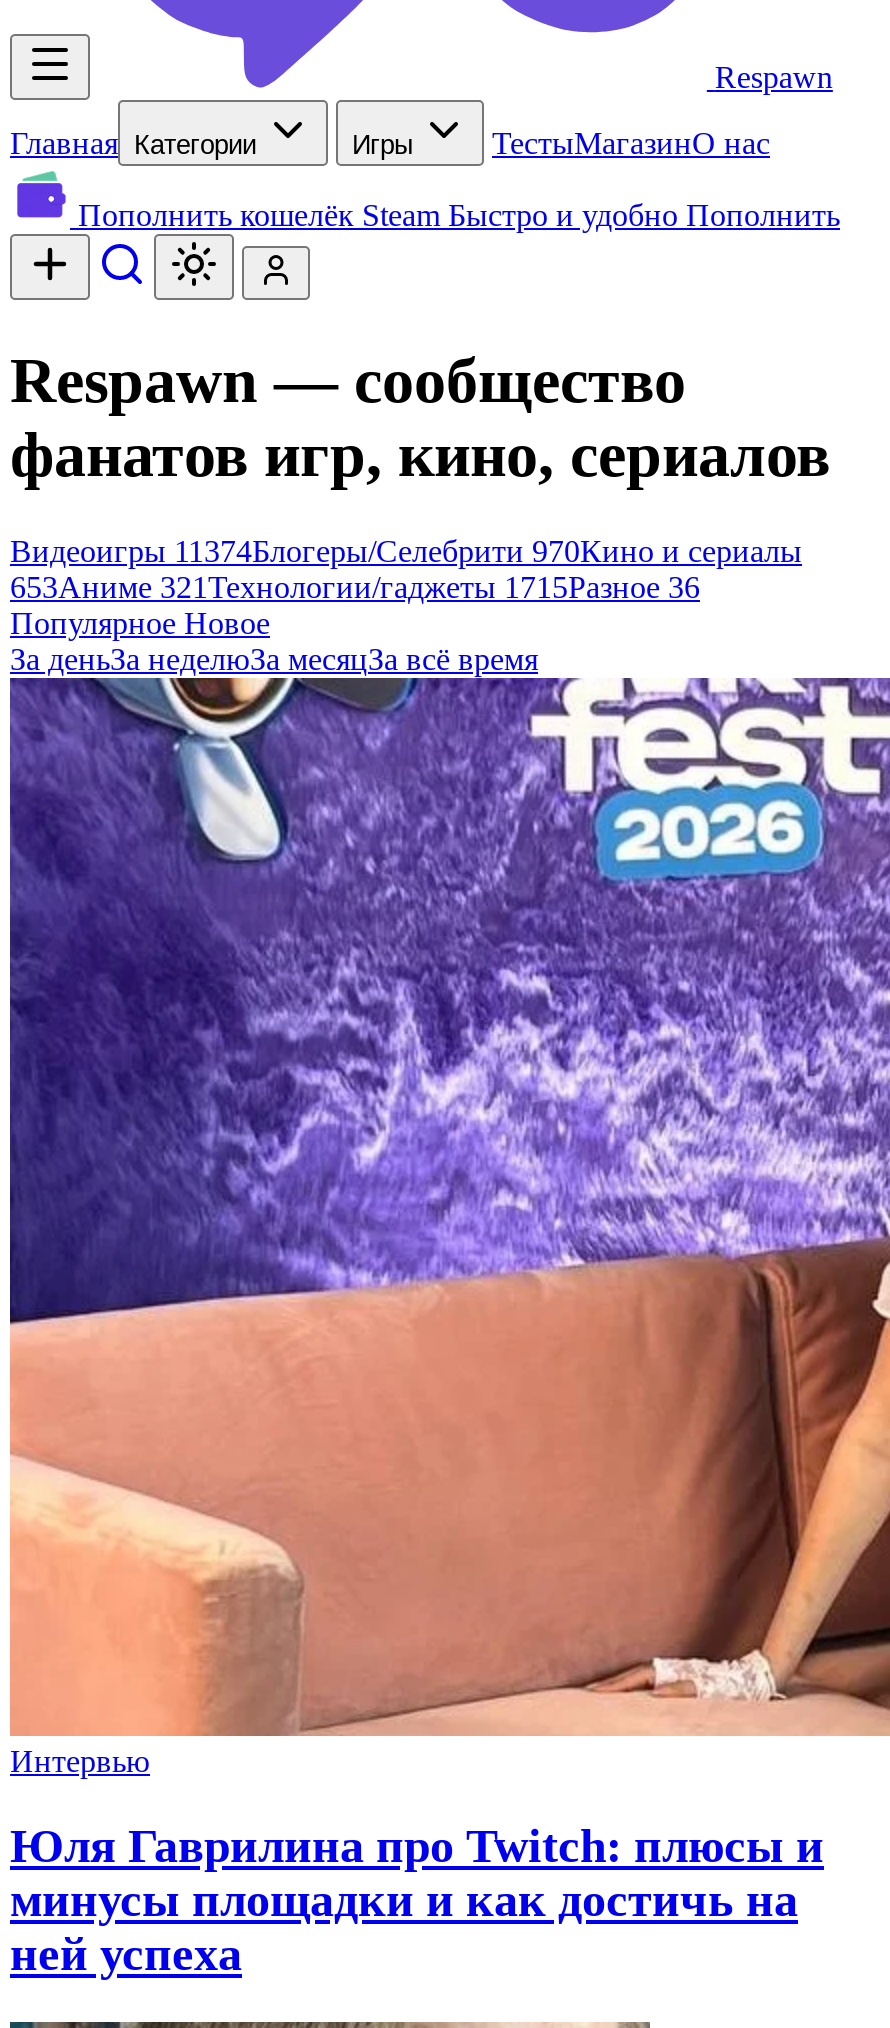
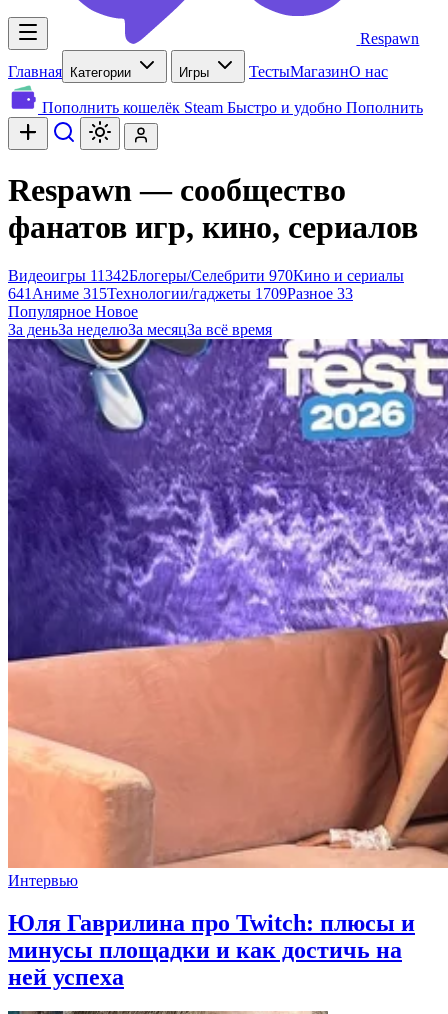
- Видеоигры 11374Блогеры/Селебрити 970Кино и сериалы
+ Видеоигры 11342Блогеры/Селебрити 970Кино и сериалы

- 653Аниме 321 Технологии/гаджеты 1715Разное 36
+ 641Аниме 315 Технологии/гаджеты 1709Разное 33
